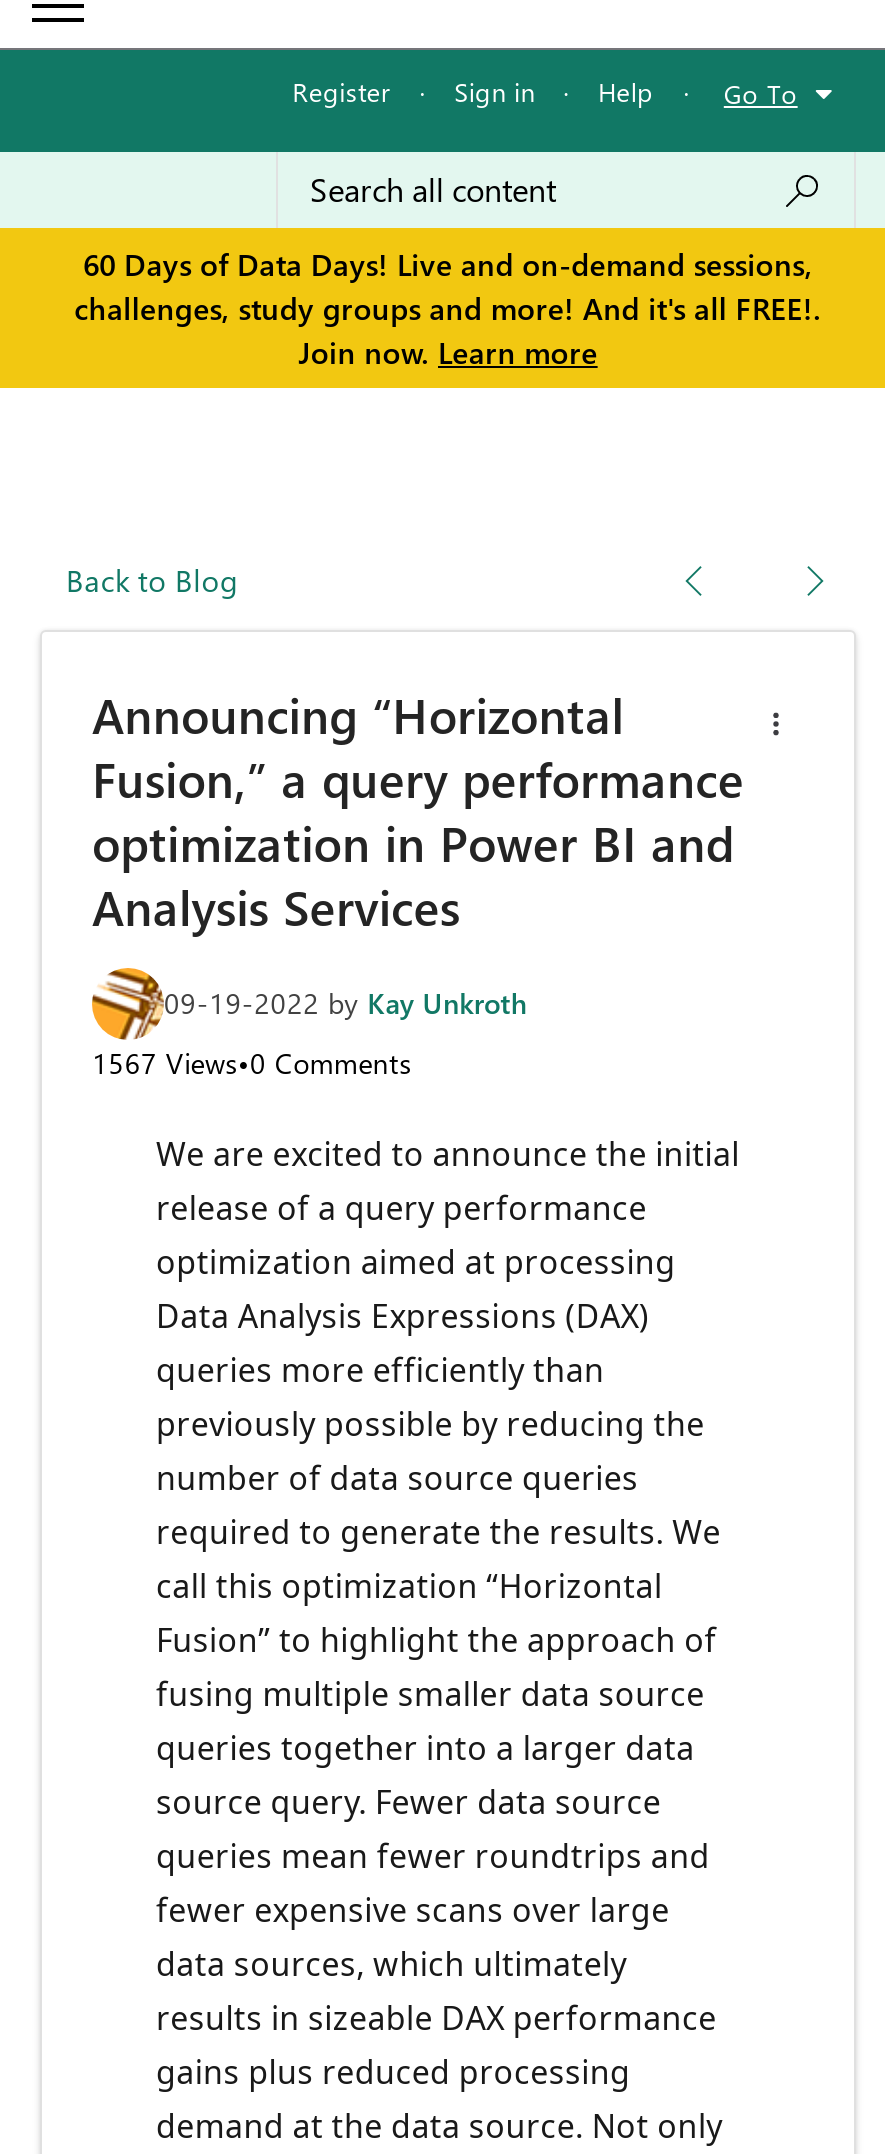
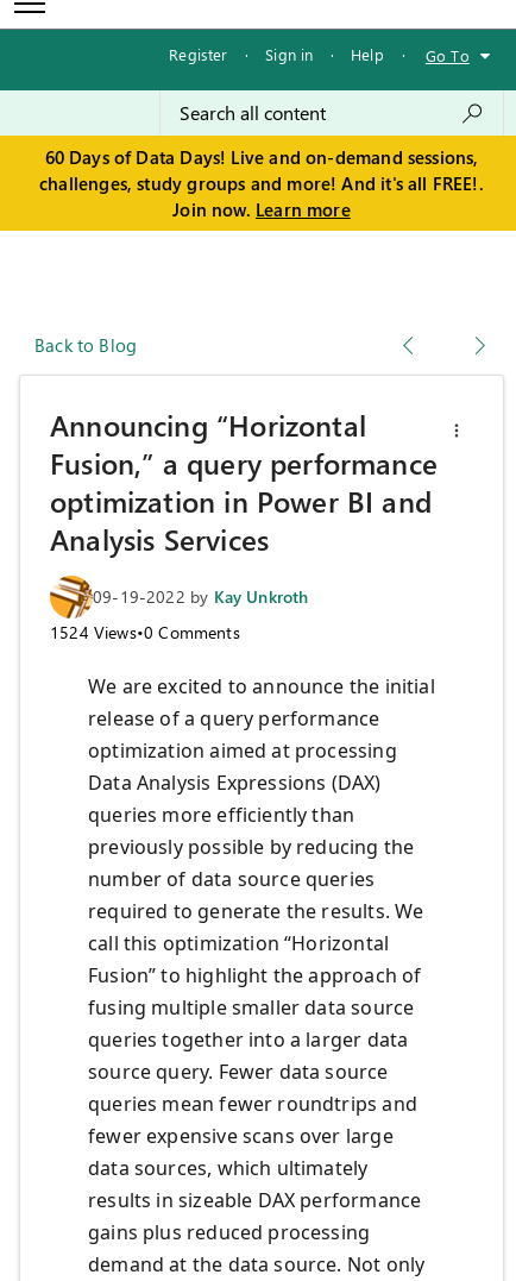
- 1567 Views•0 Comments
+ 1524 Views•0 Comments
